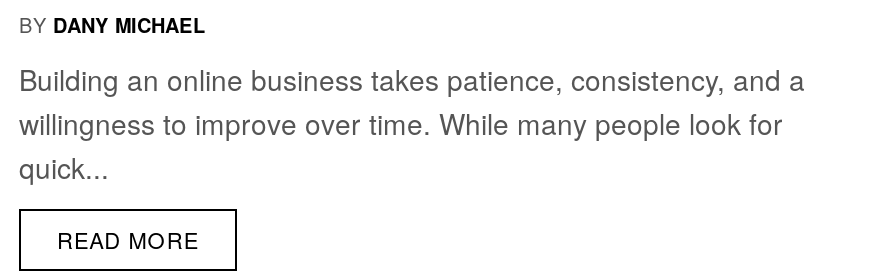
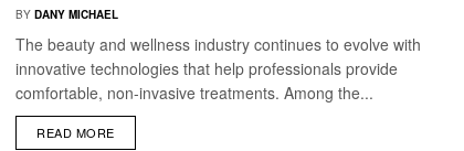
- Building an online business takes patience, consistency, and a
- willingness to improve over time. While many people look for
- quick...
+ The beauty and wellness industry continues to evolve with
+ innovative technologies that help professionals provide
+ comfortable, non-invasive treatments. Among the...
